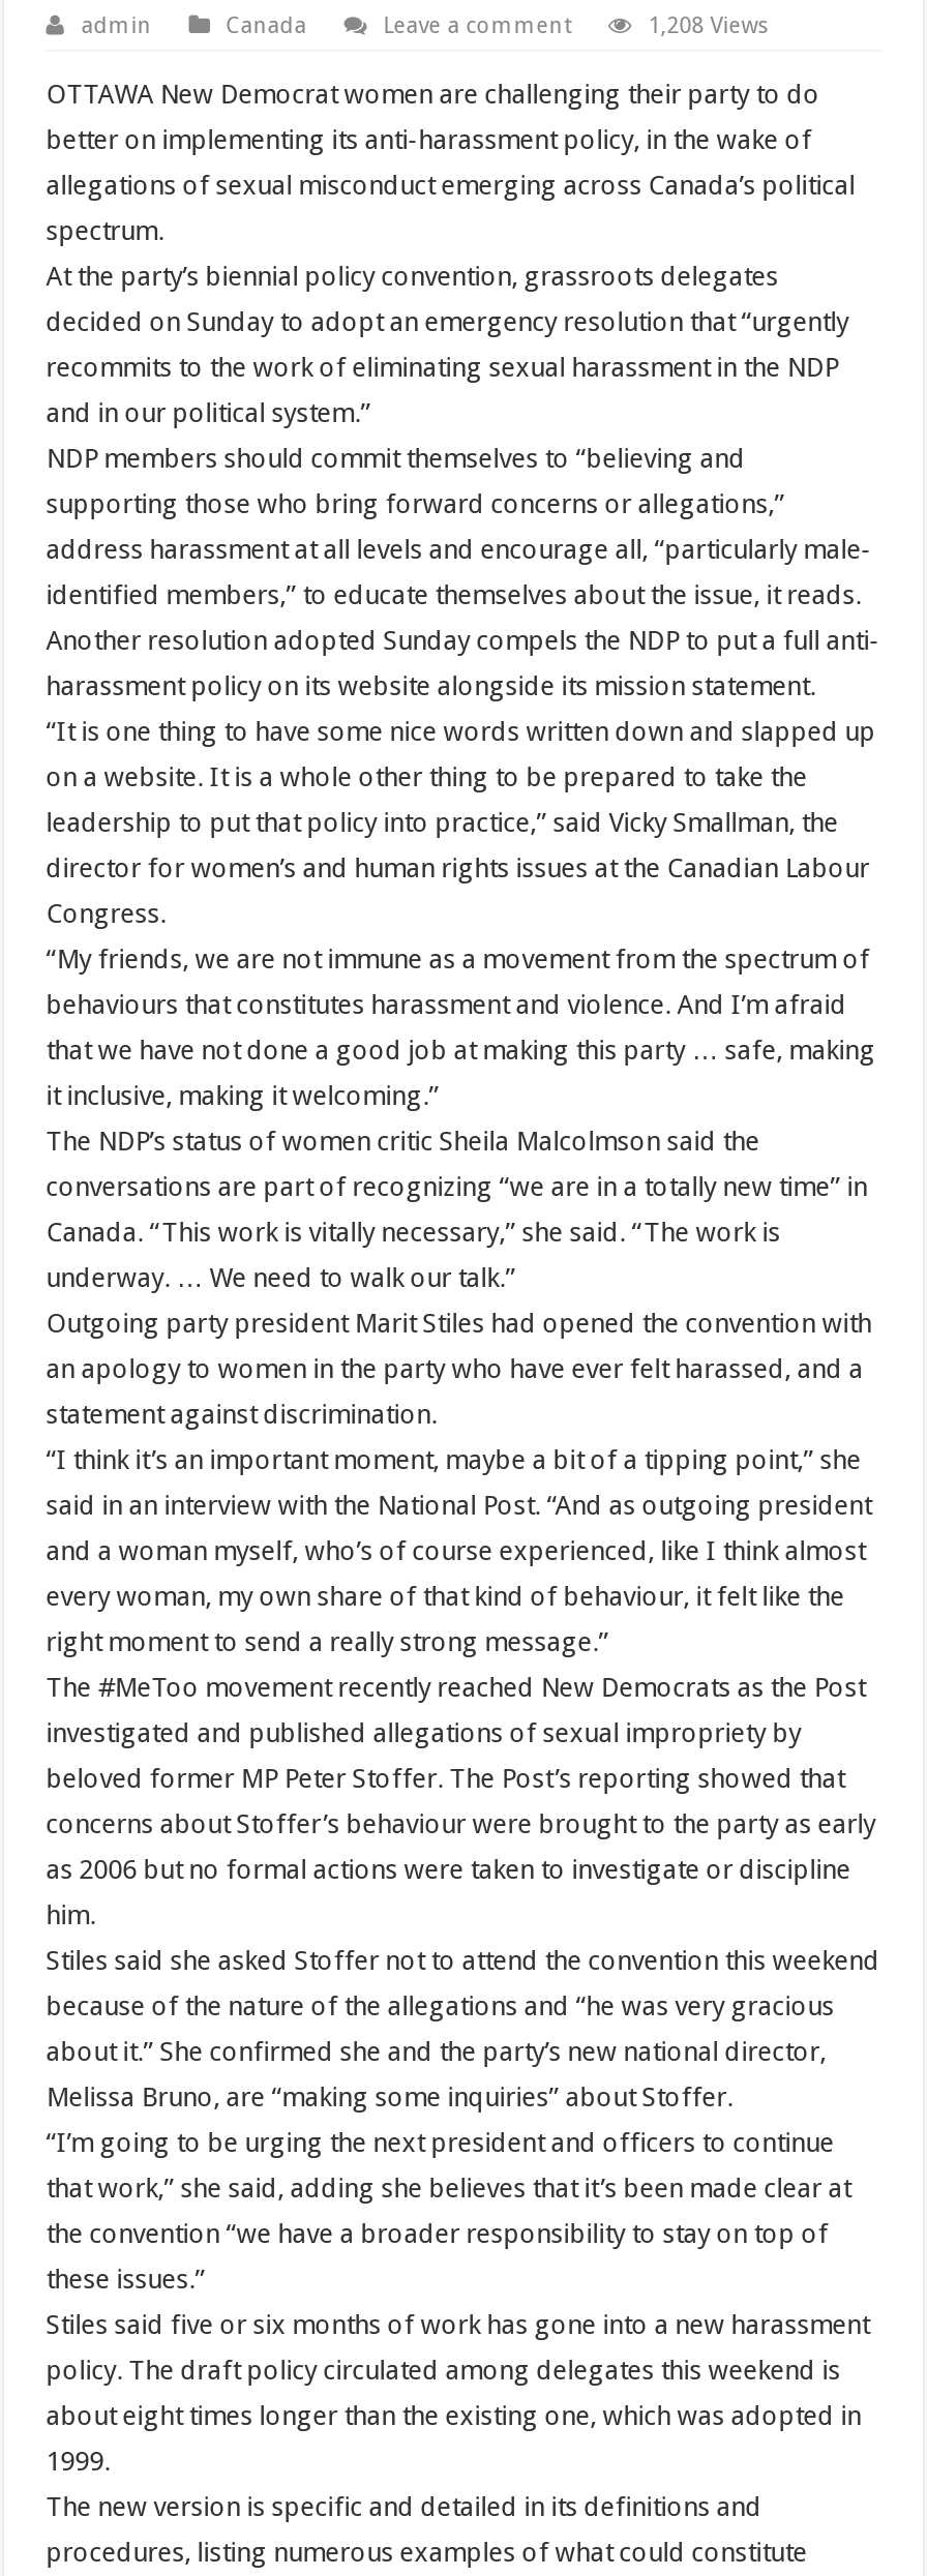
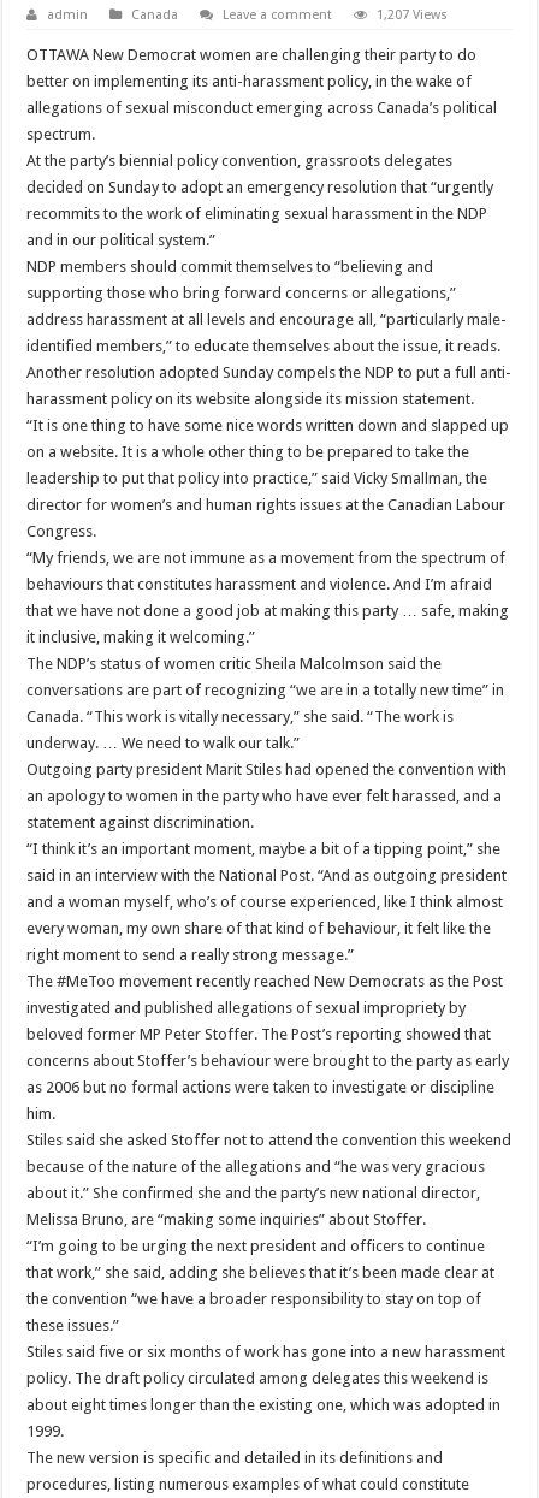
- 1,208 Views
+ 1,207 Views
